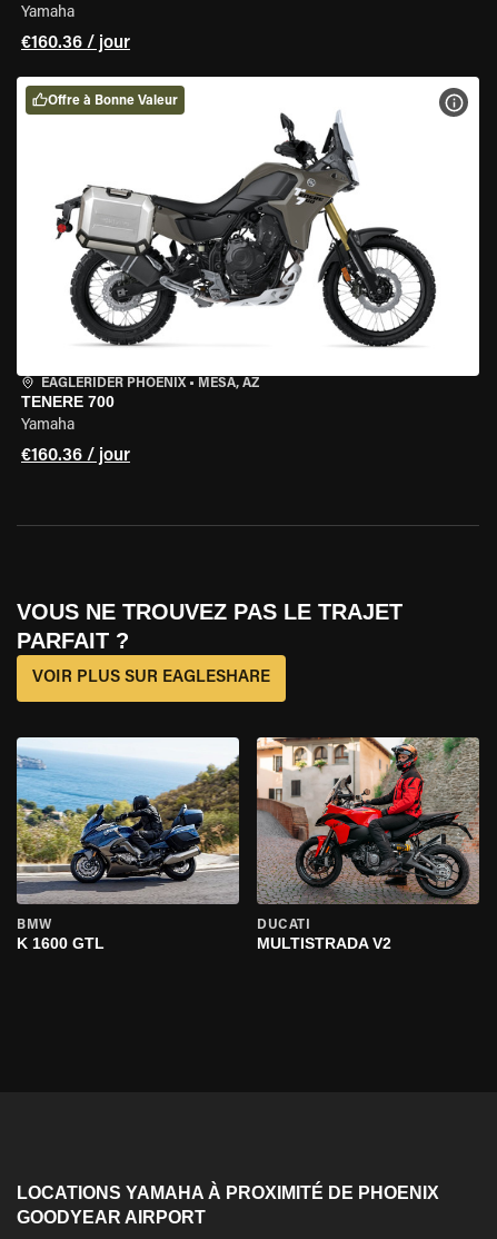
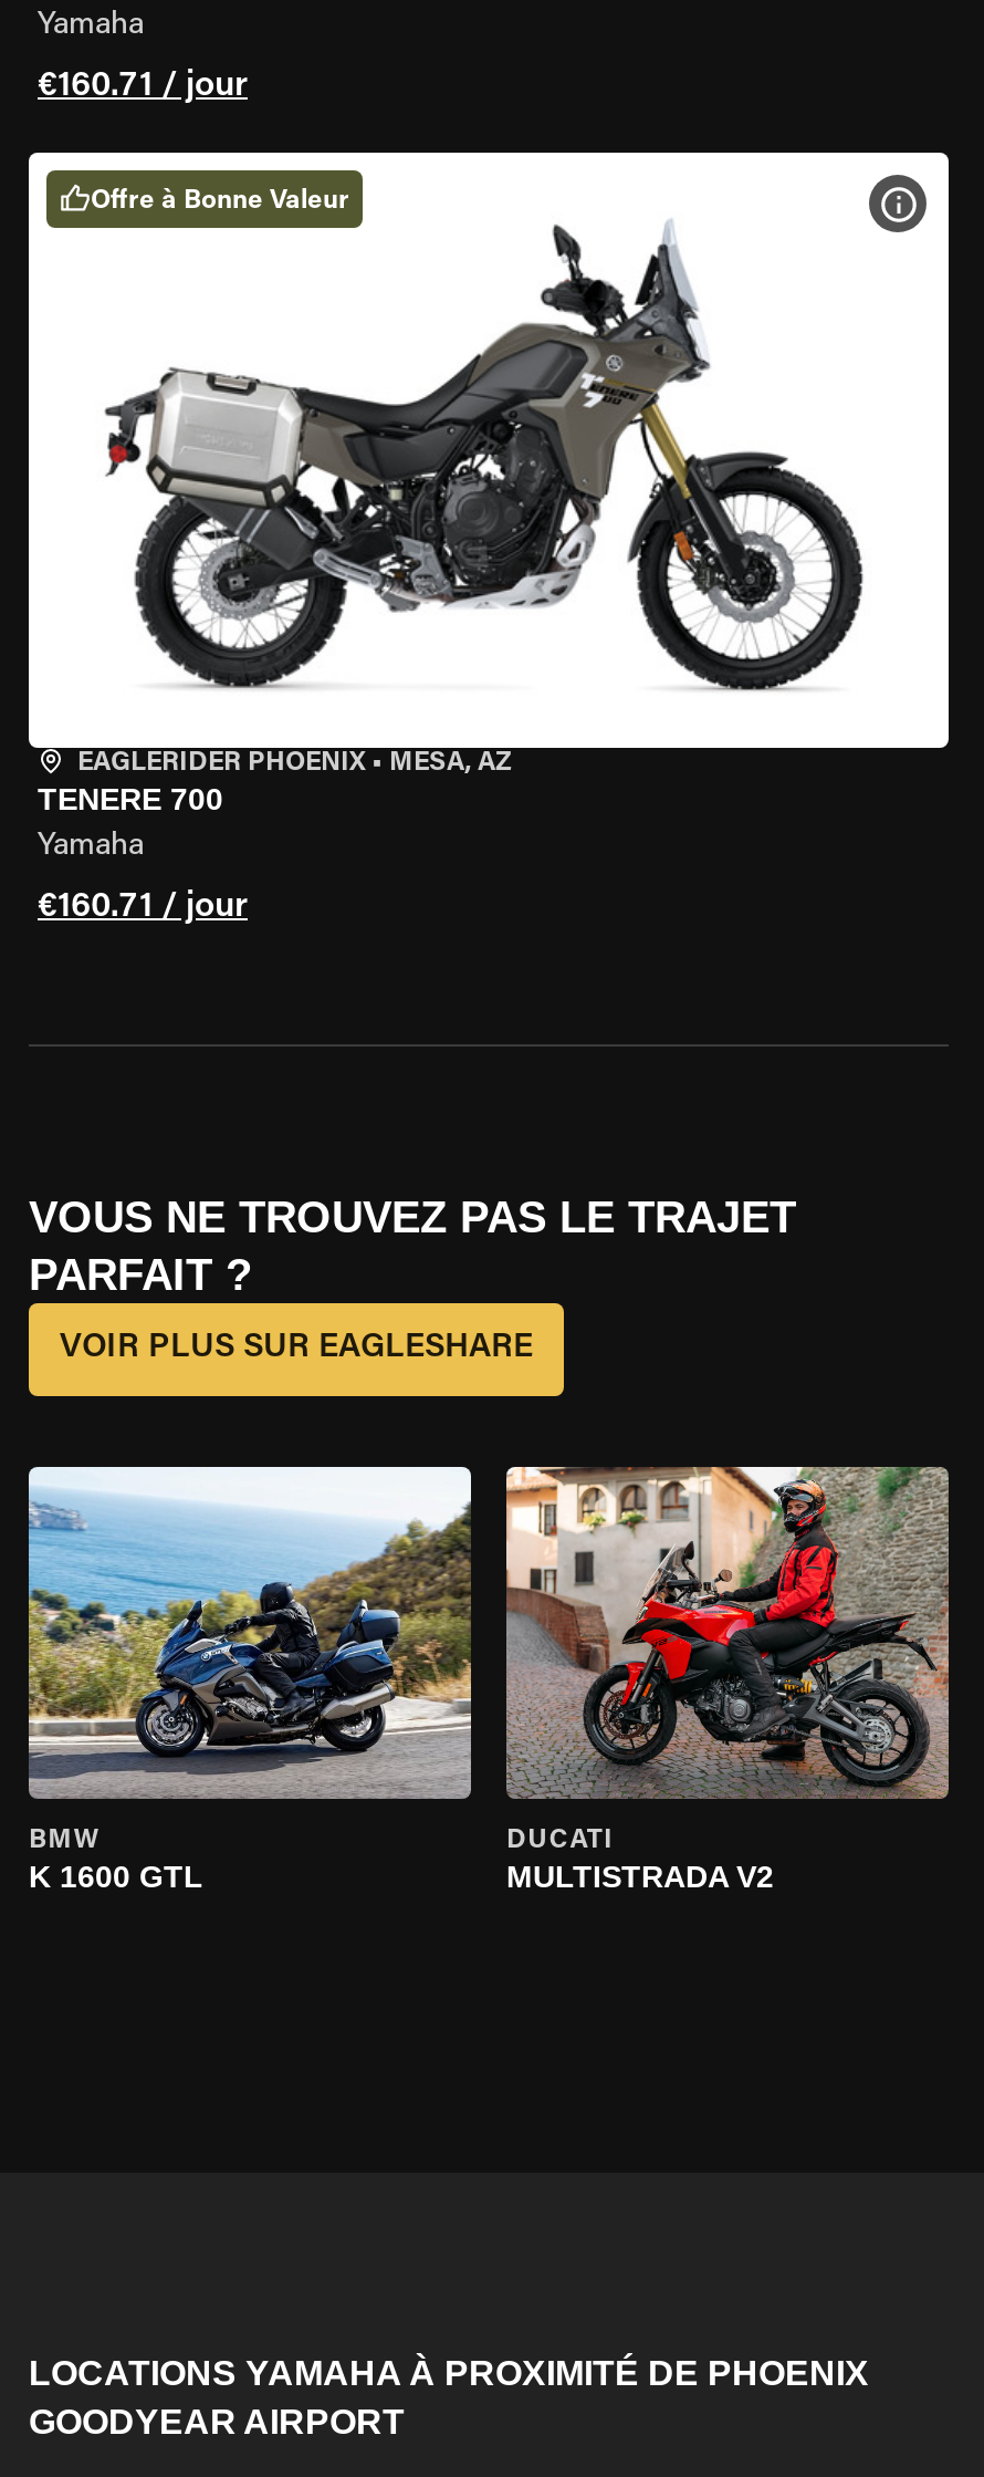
- €160.36 / jour
+ €160.71 / jour

- €160.36 / jour
+ €160.71 / jour
